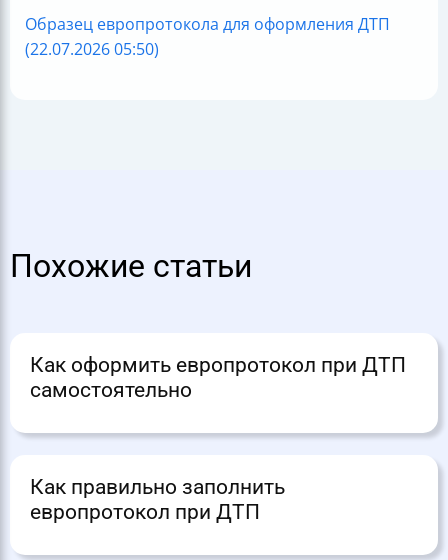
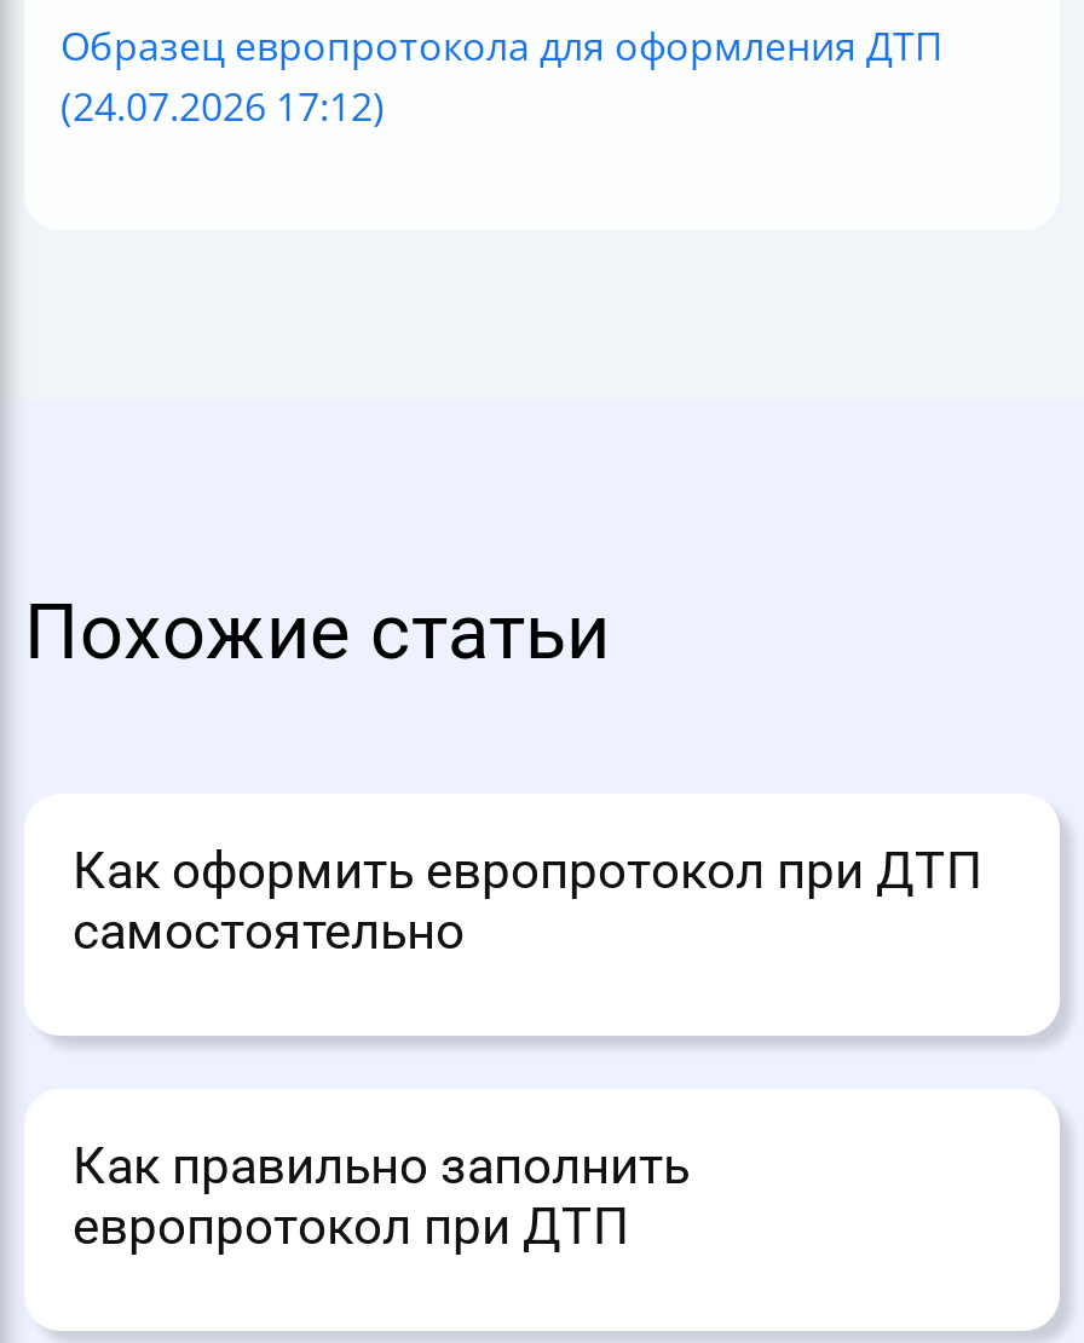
- (22.07.2026 05:50)
+ (24.07.2026 17:12)
